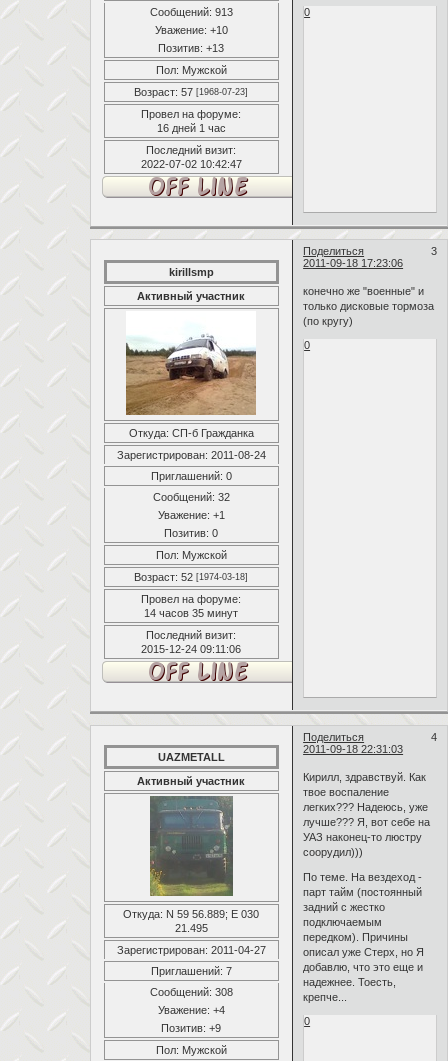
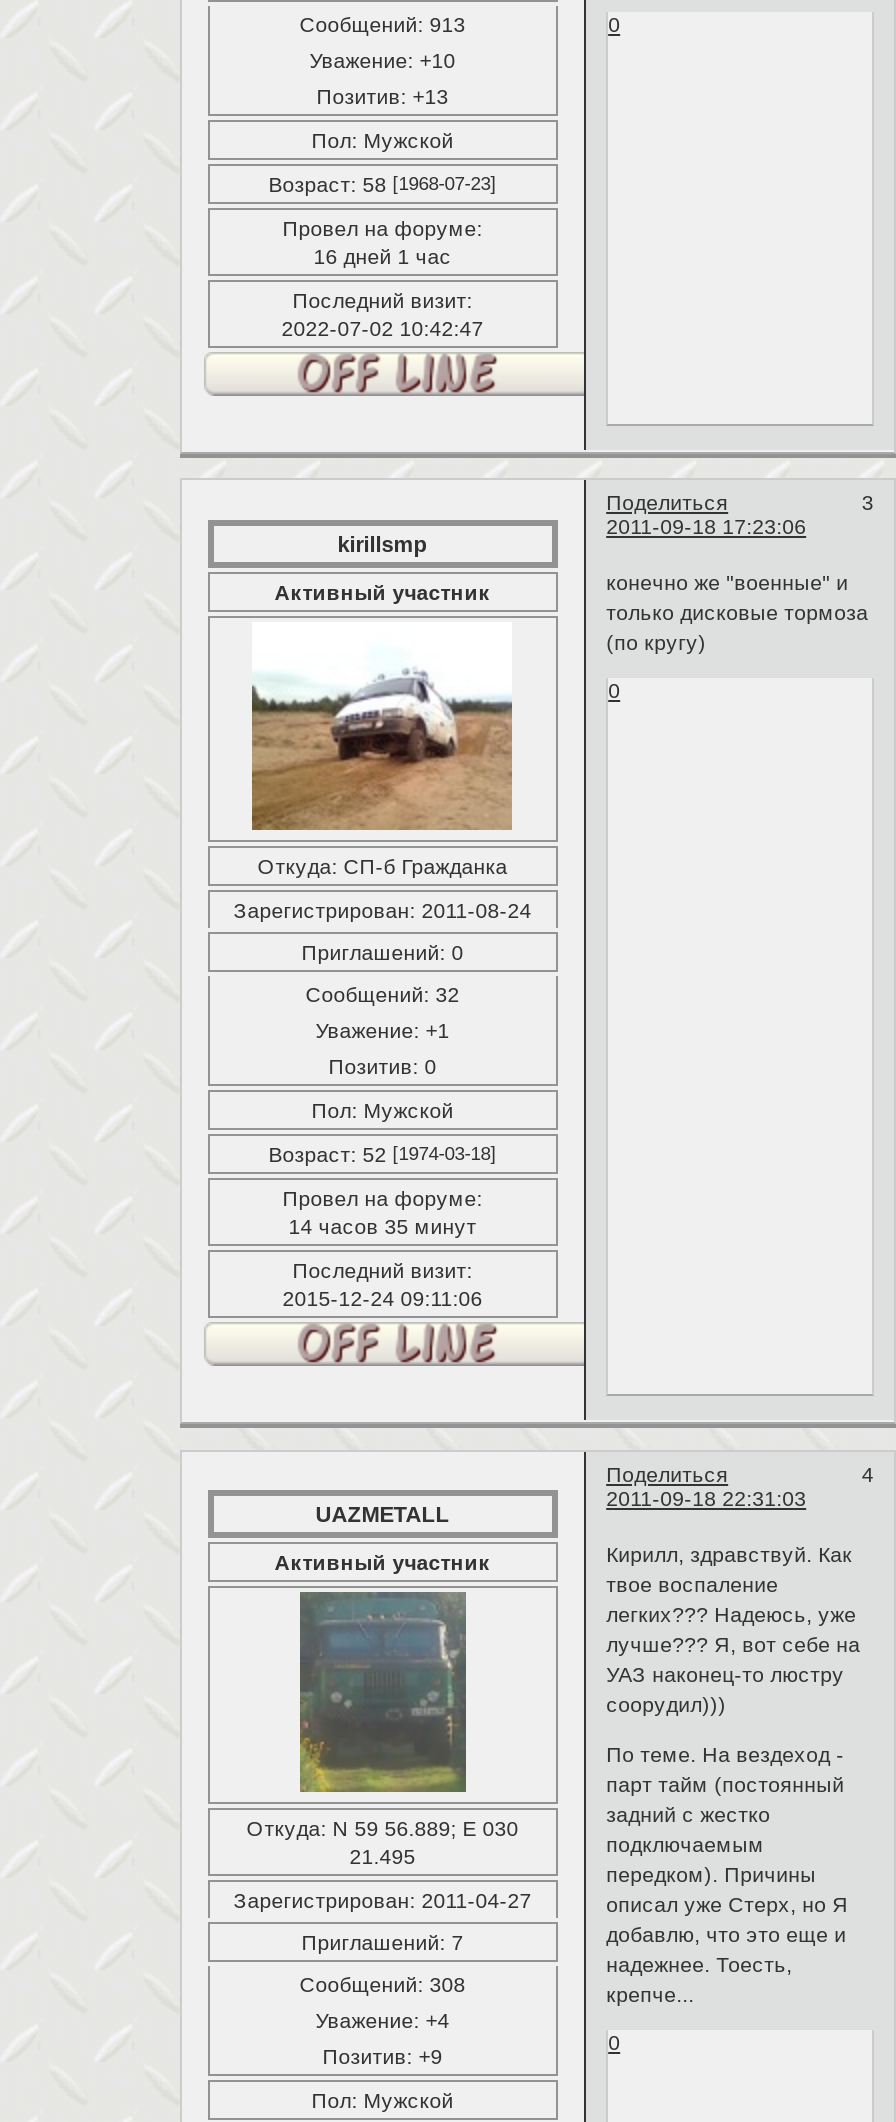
- Возраст: 57 [1968-07-23]
+ Возраст: 58 [1968-07-23]
